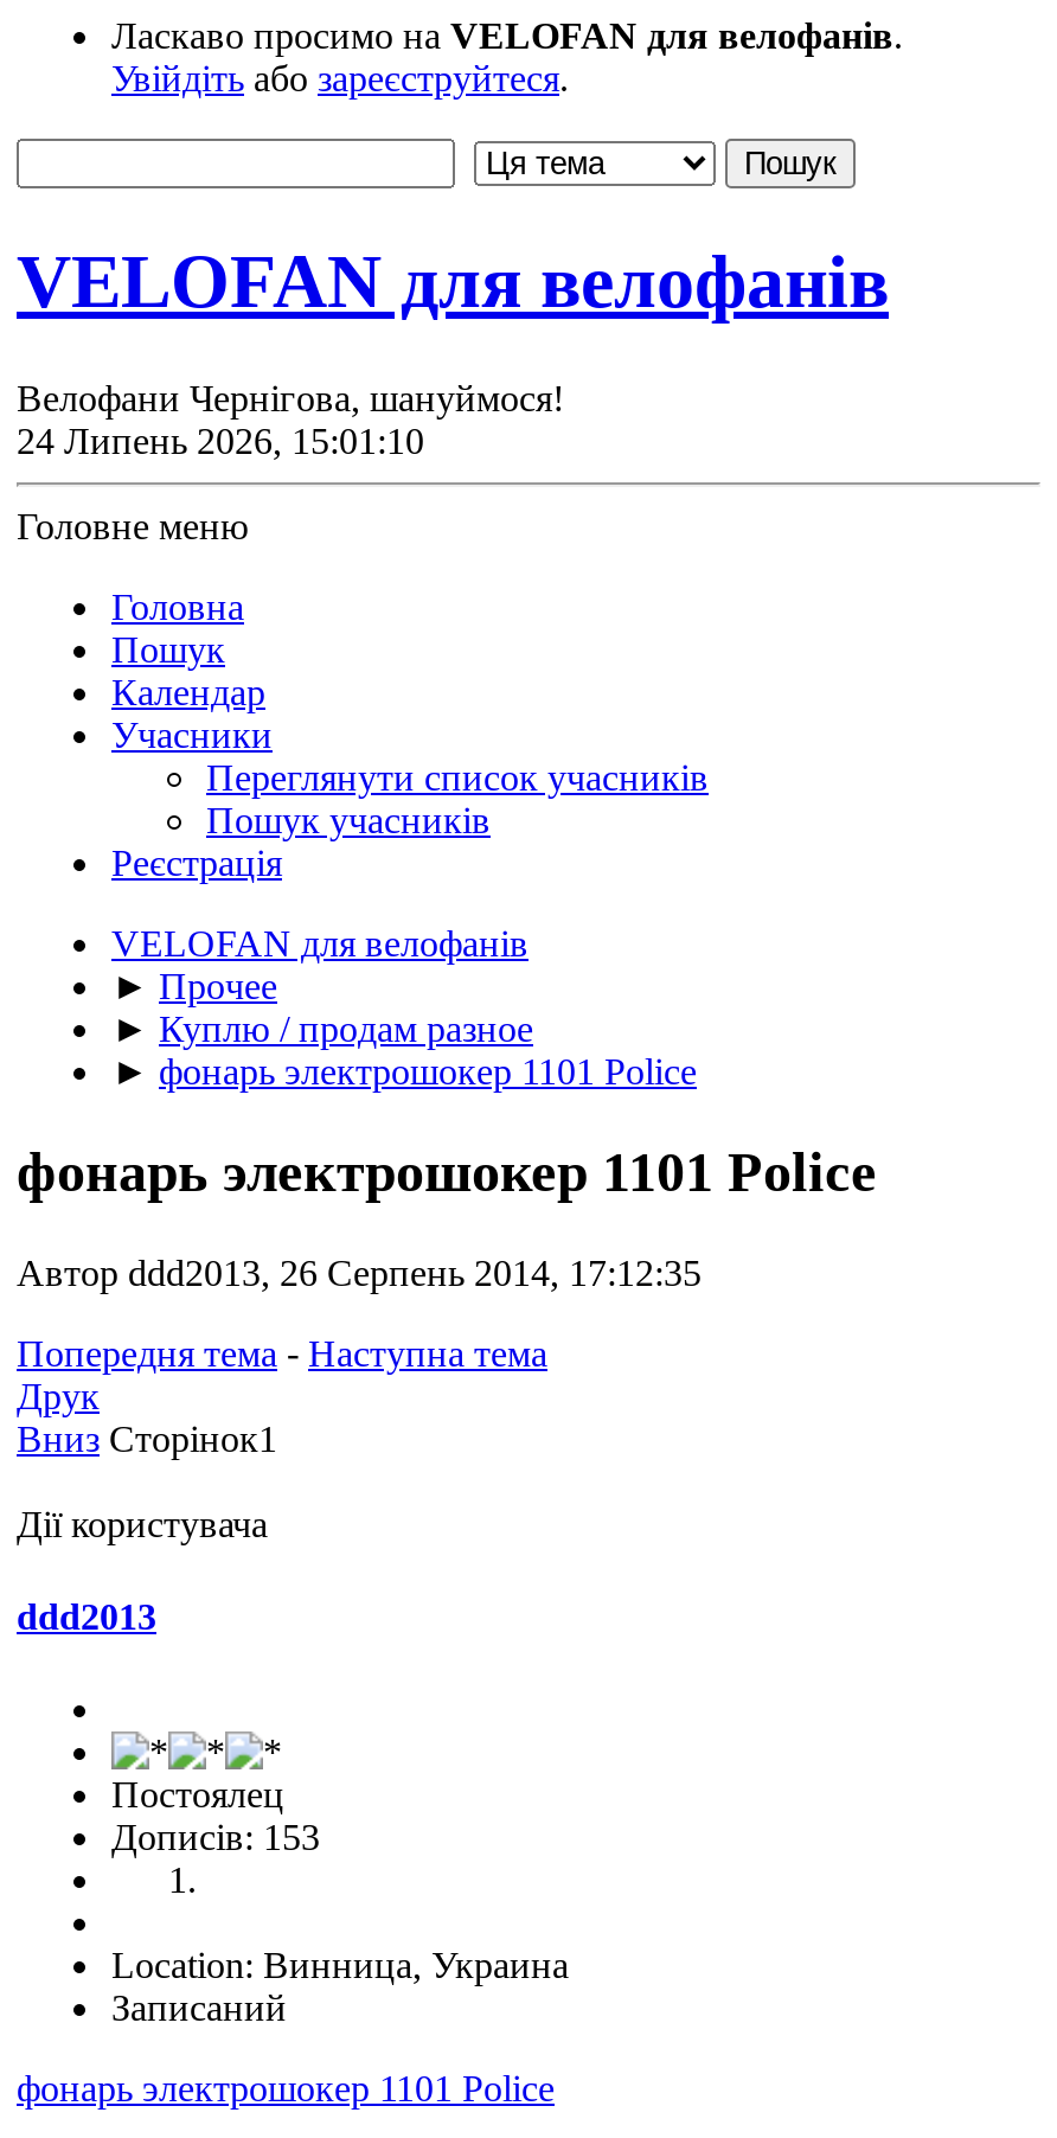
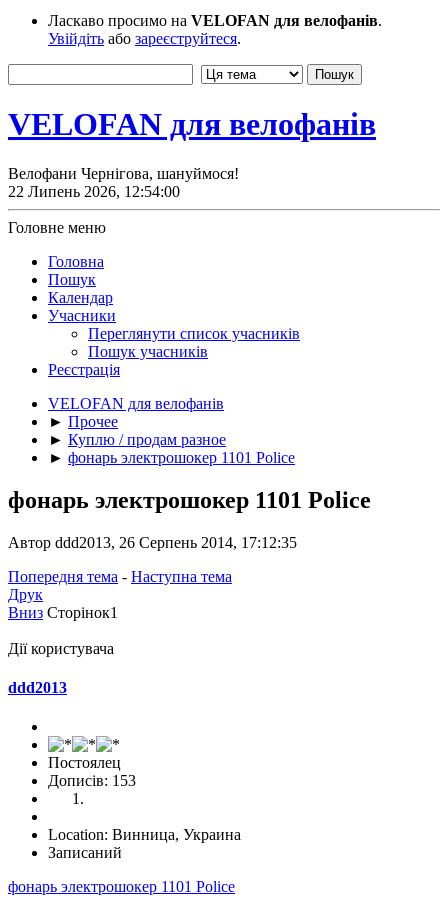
- 24 Липень 2026, 15:01:10
+ 22 Липень 2026, 12:54:00
